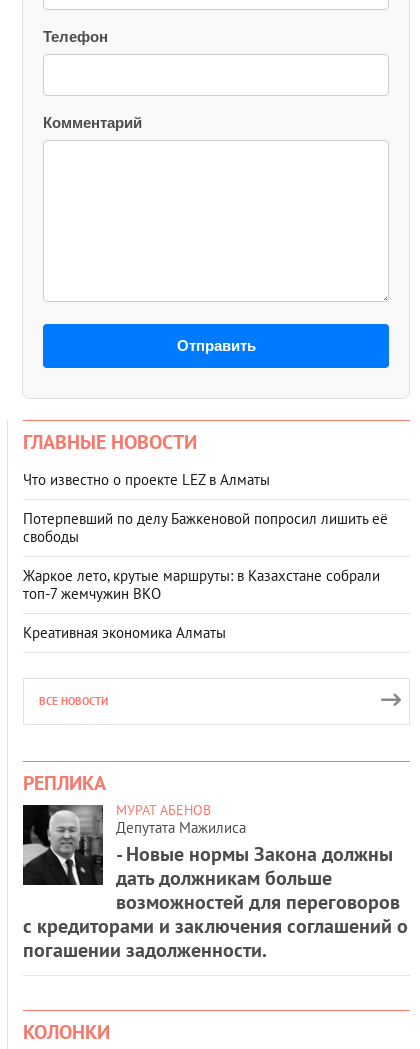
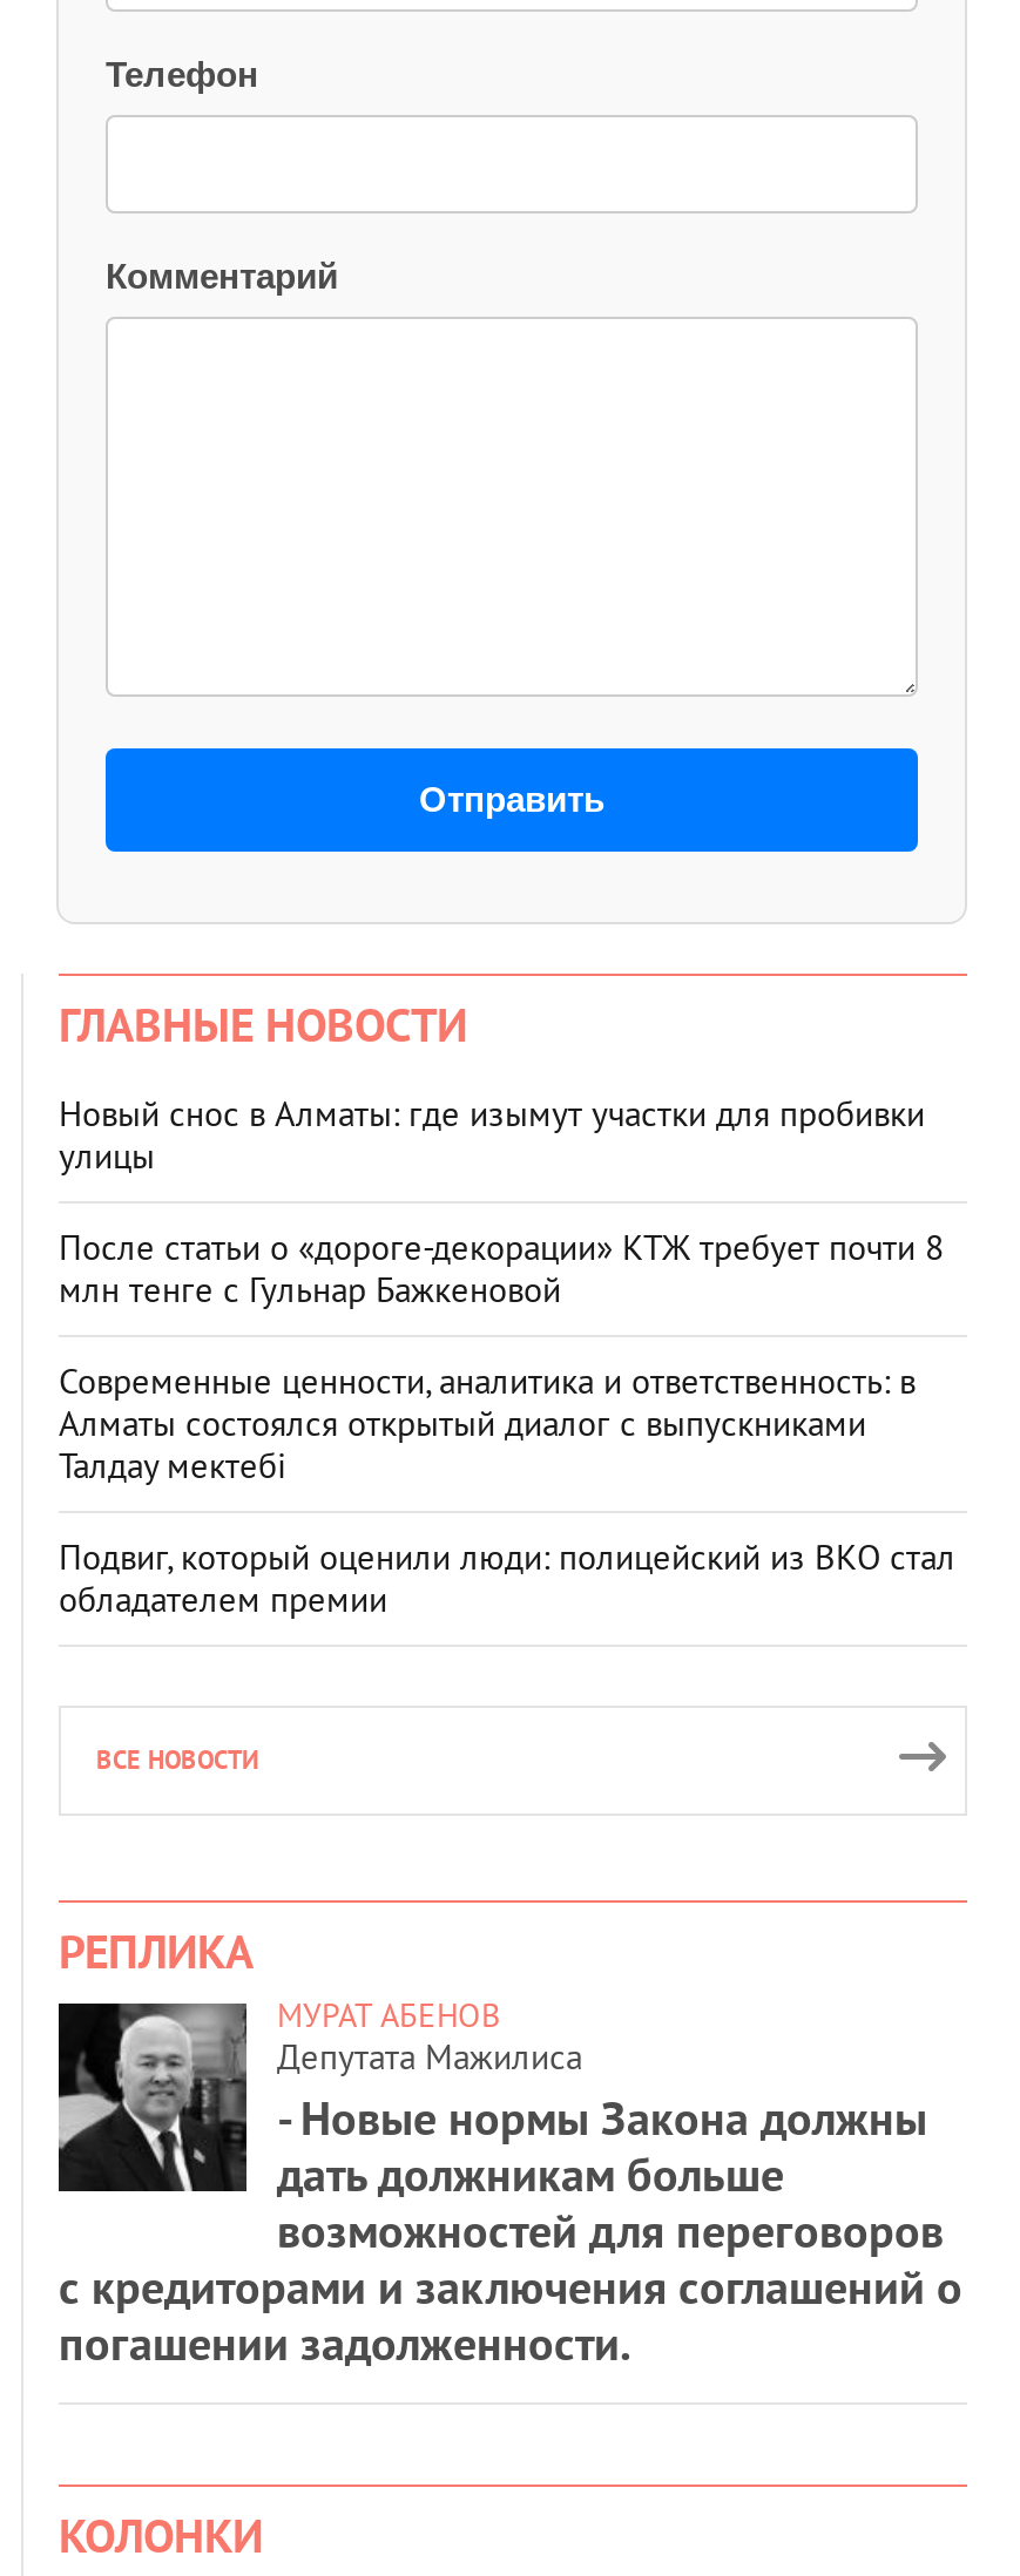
- Что известно о проекте LEZ в Алматы
+ Новый снос в Алматы: где изымут участки для пробивки
+ улицы

- Потерпевший по делу Бажкеновой попросил лишить её
- свободы
+ После статьи о «дороге-декорации» КТЖ требует почти 8
+ млн тенге с Гульнар Бажкеновой

- Жаркое лето, крутые маршруты: в Казахстане собрали
- топ‑7 жемчужин ВКО
+ Современные ценности, аналитика и ответственность: в
+ Алматы состоялся открытый диалог с выпускниками
+ Талдау мектебі

- Креативная экономика Алматы
+ Подвиг, который оценили люди: полицейский из ВКО стал
+ обладателем премии
